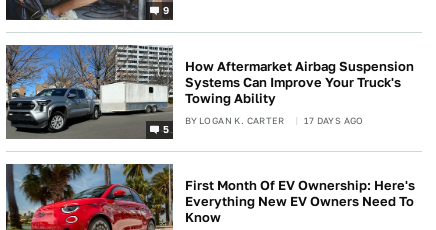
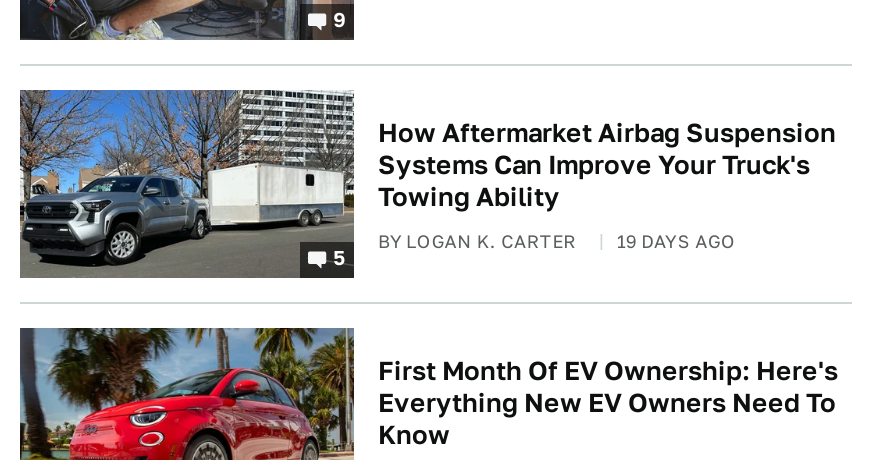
- BY LOGAN K. CARTER 17 DAYS AGO
+ BY LOGAN K. CARTER 19 DAYS AGO
